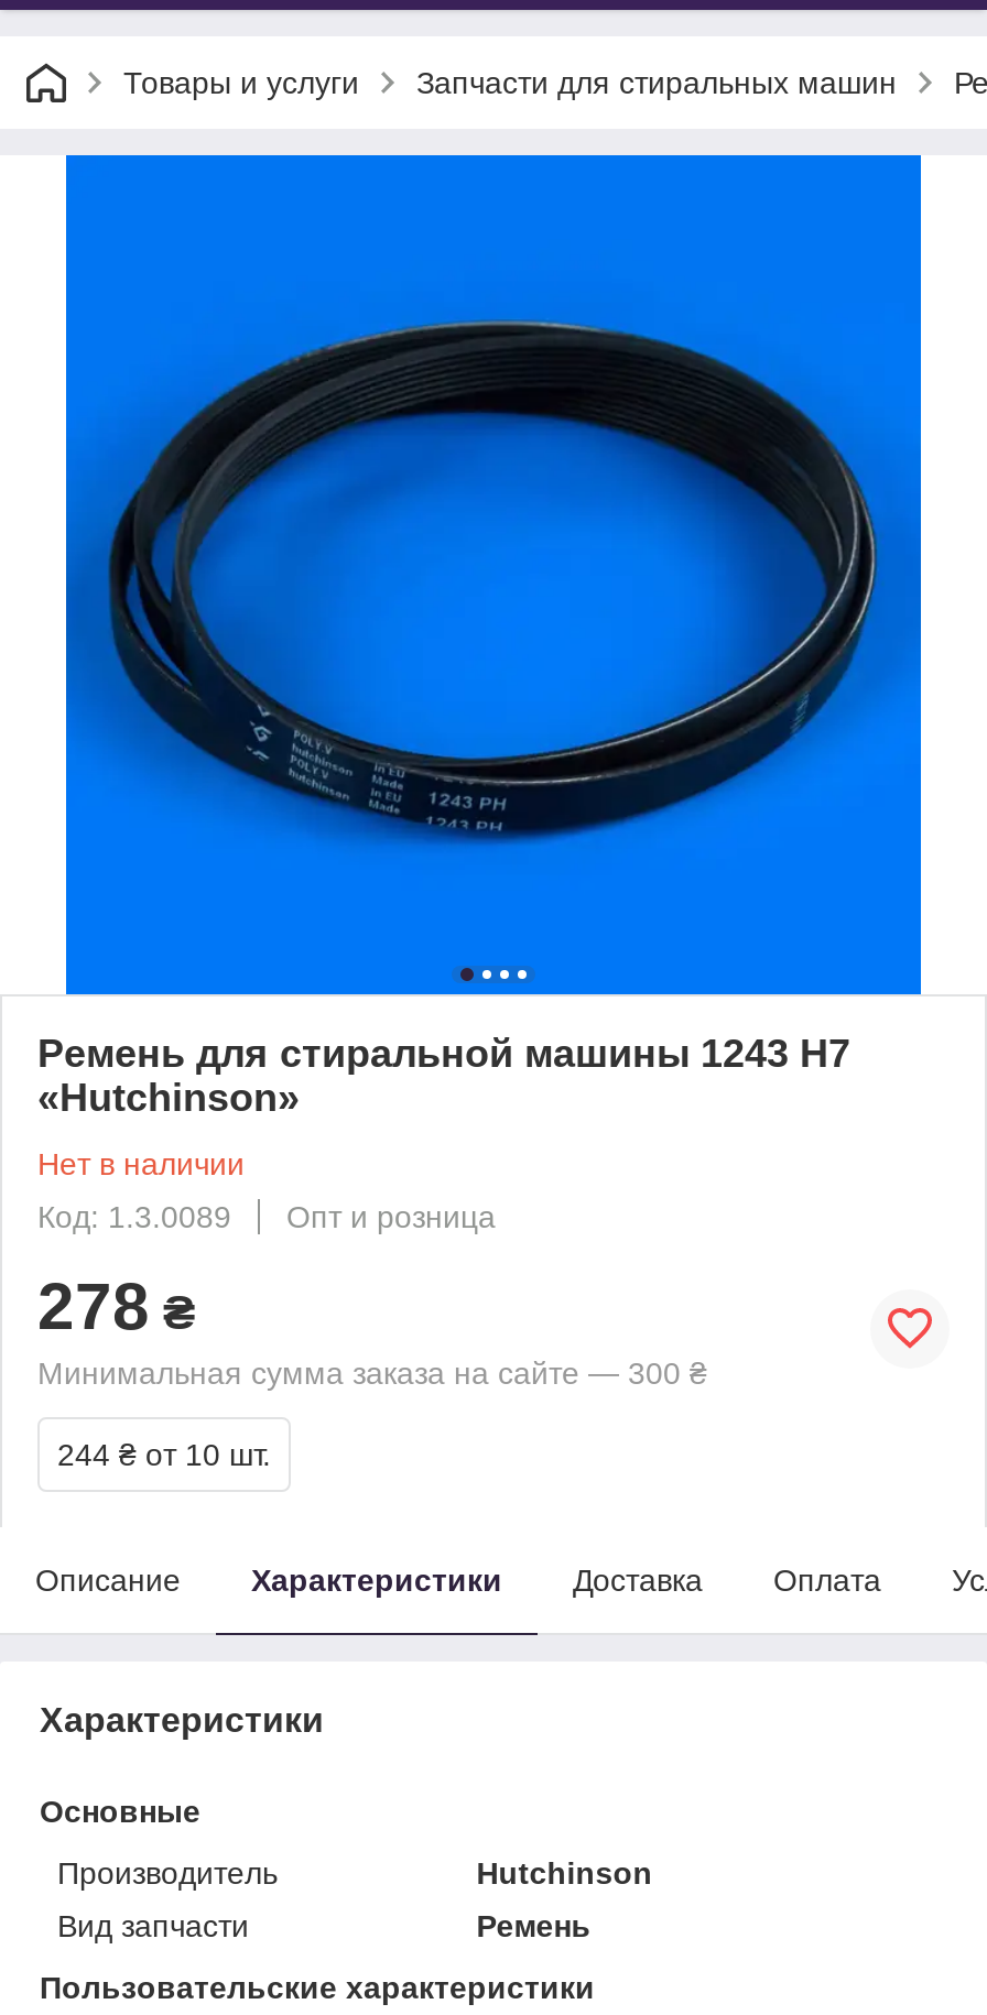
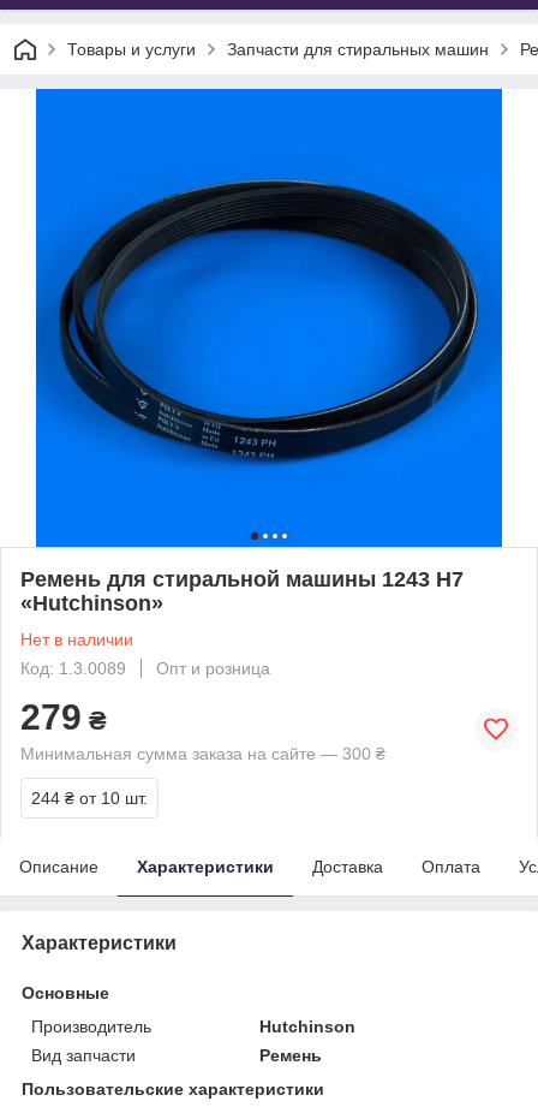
- 278 ₴
+ 279 ₴
